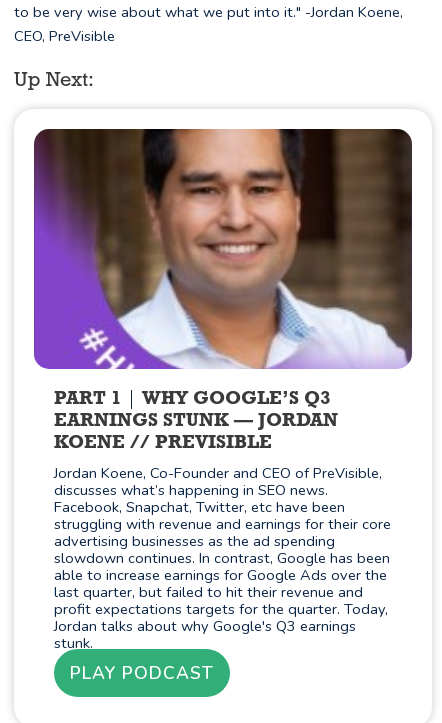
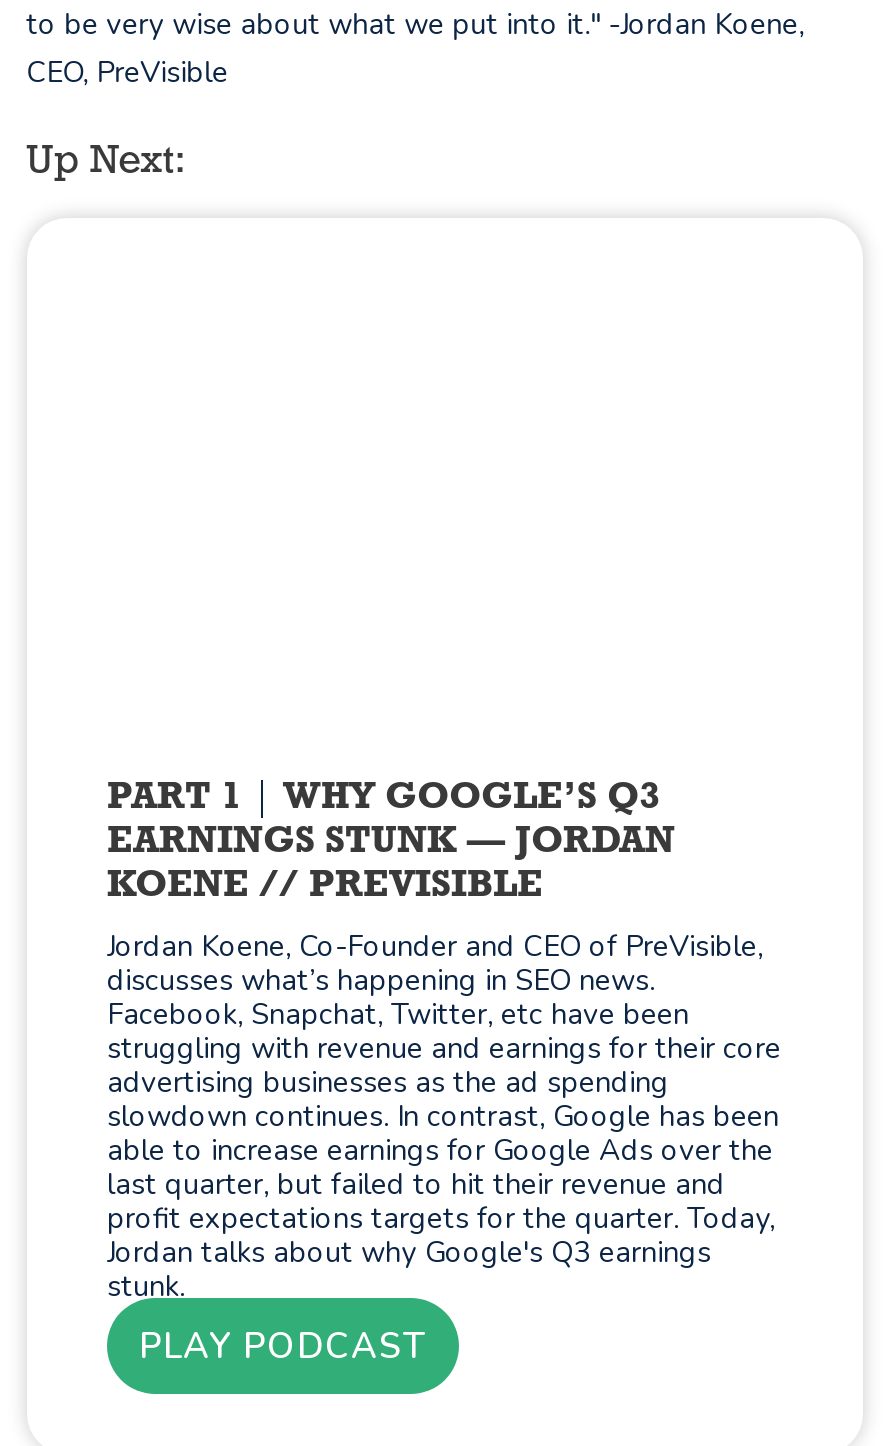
- [image]
